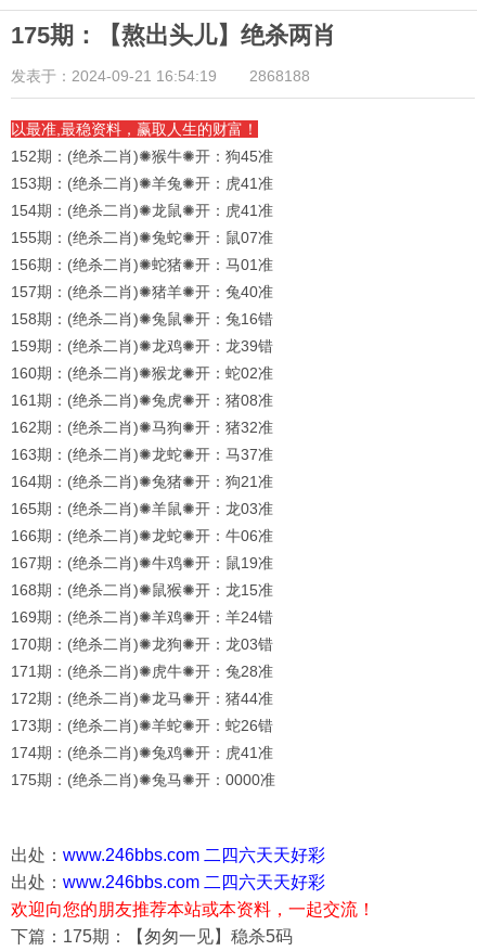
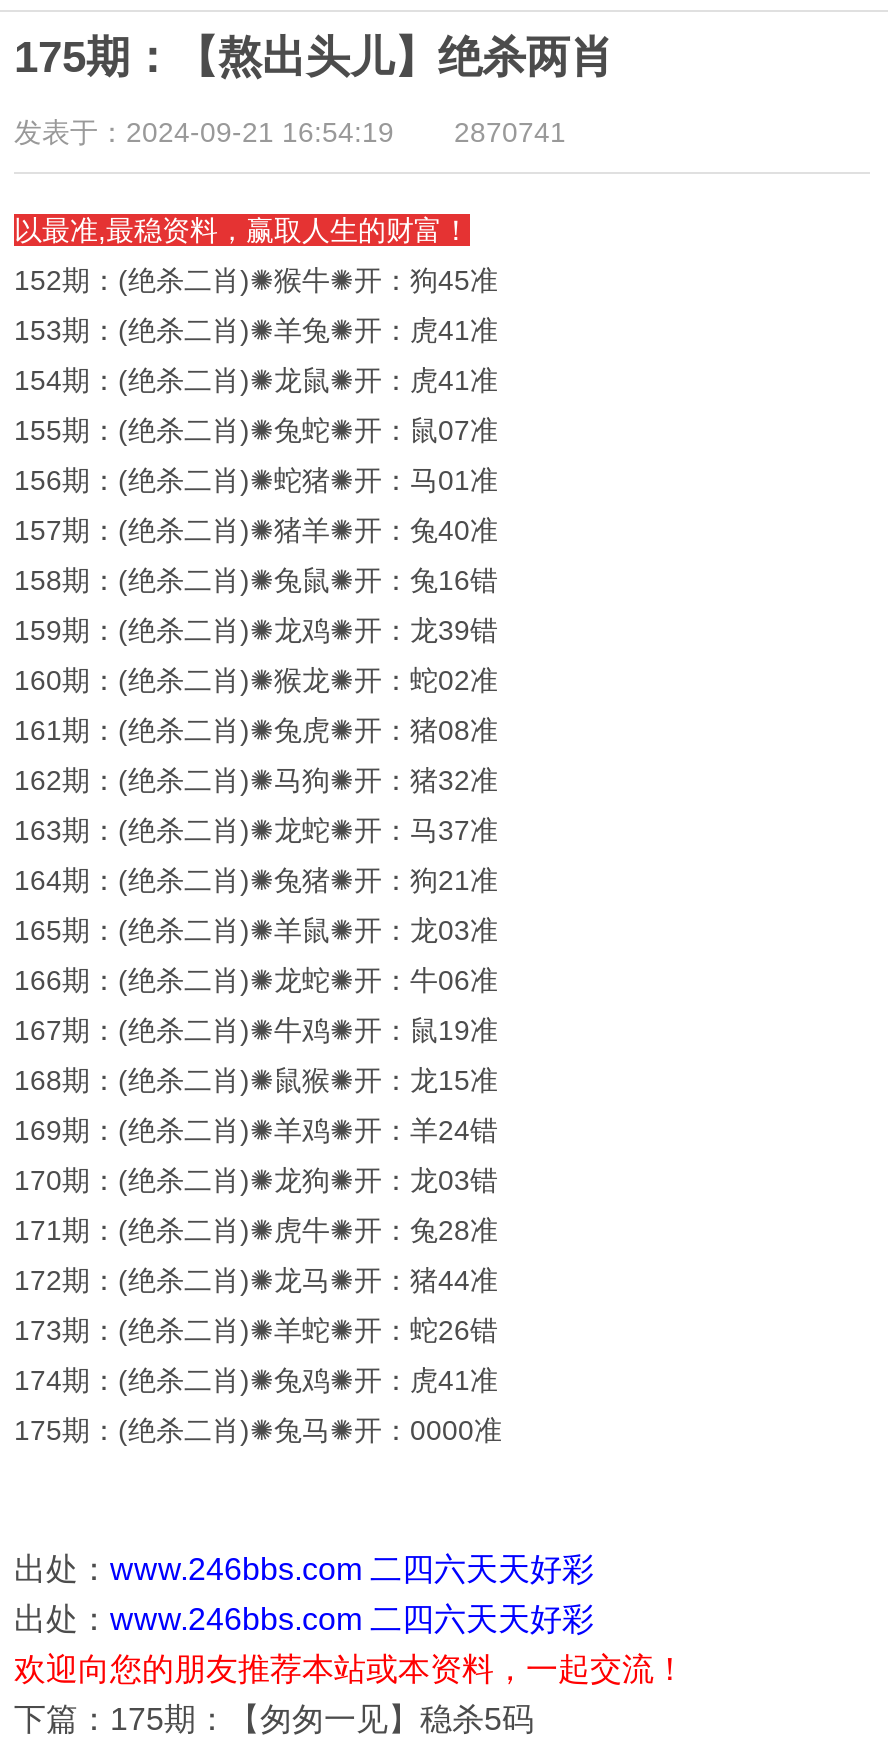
- 发表于：2024-09-21 16:54:19 2868188
+ 发表于：2024-09-21 16:54:19 2870741
